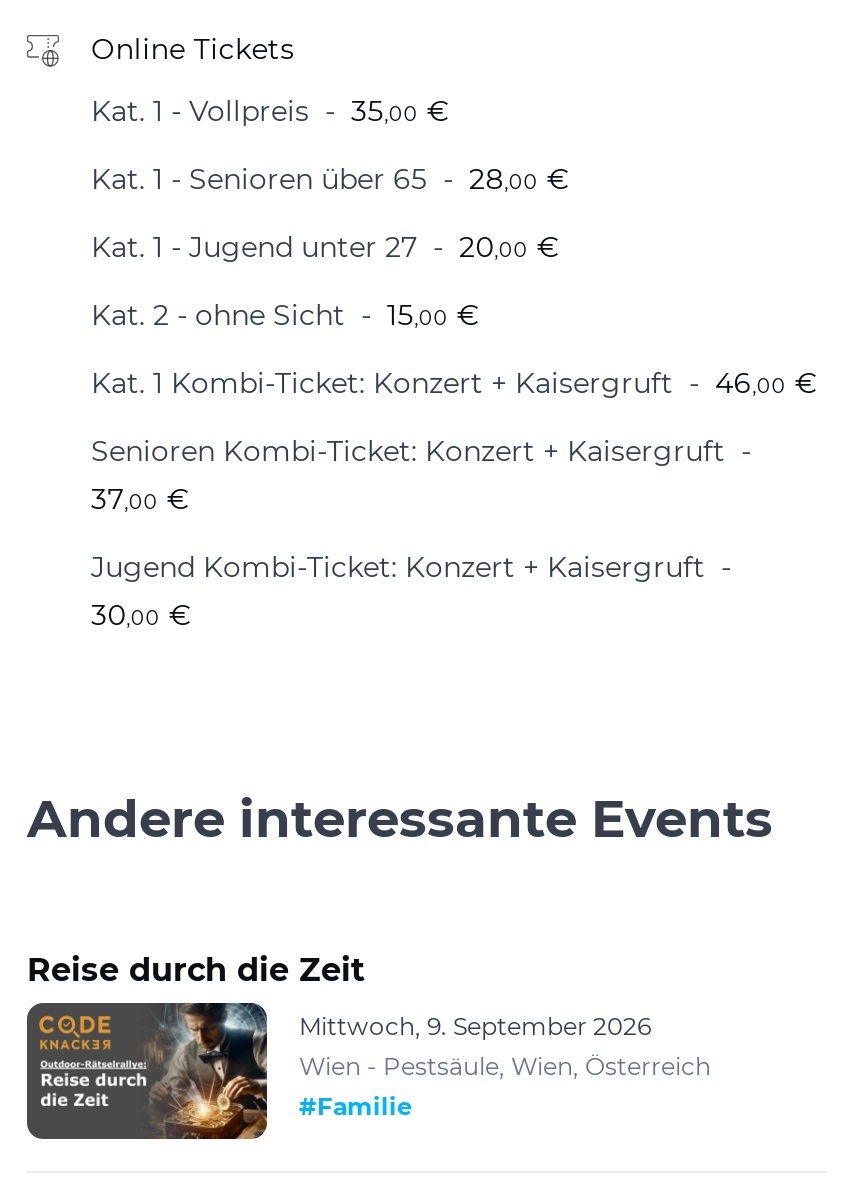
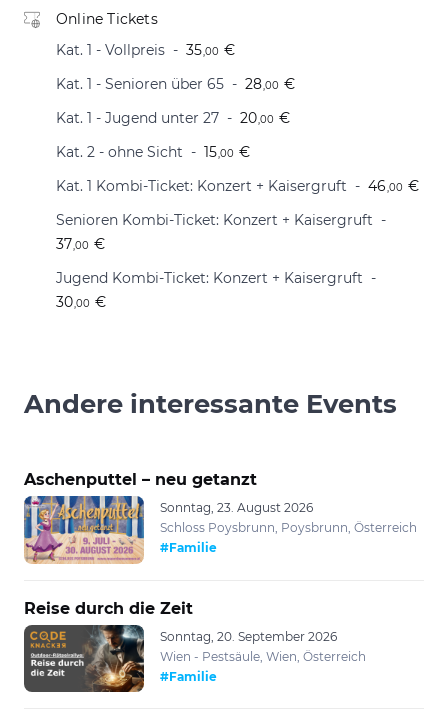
+ [image]
+ Aschenputtel – neu getanzt
+ Sonntag, 23. August 2026
+ Schloss Poysbrunn, Poysbrunn, Österreich
+ #Familie

- Mittwoch, 9. September 2026
+ Sonntag, 20. September 2026
